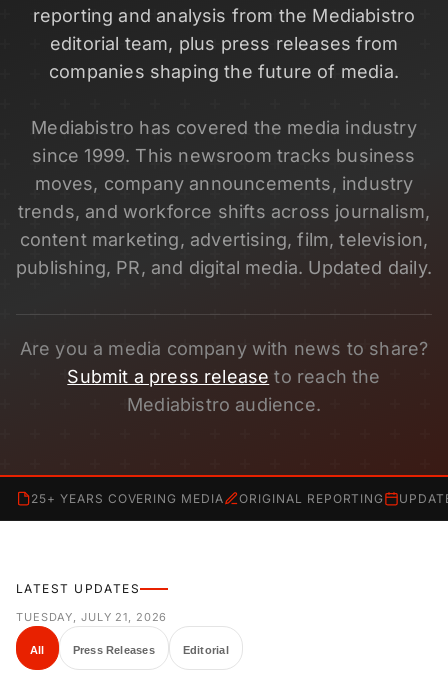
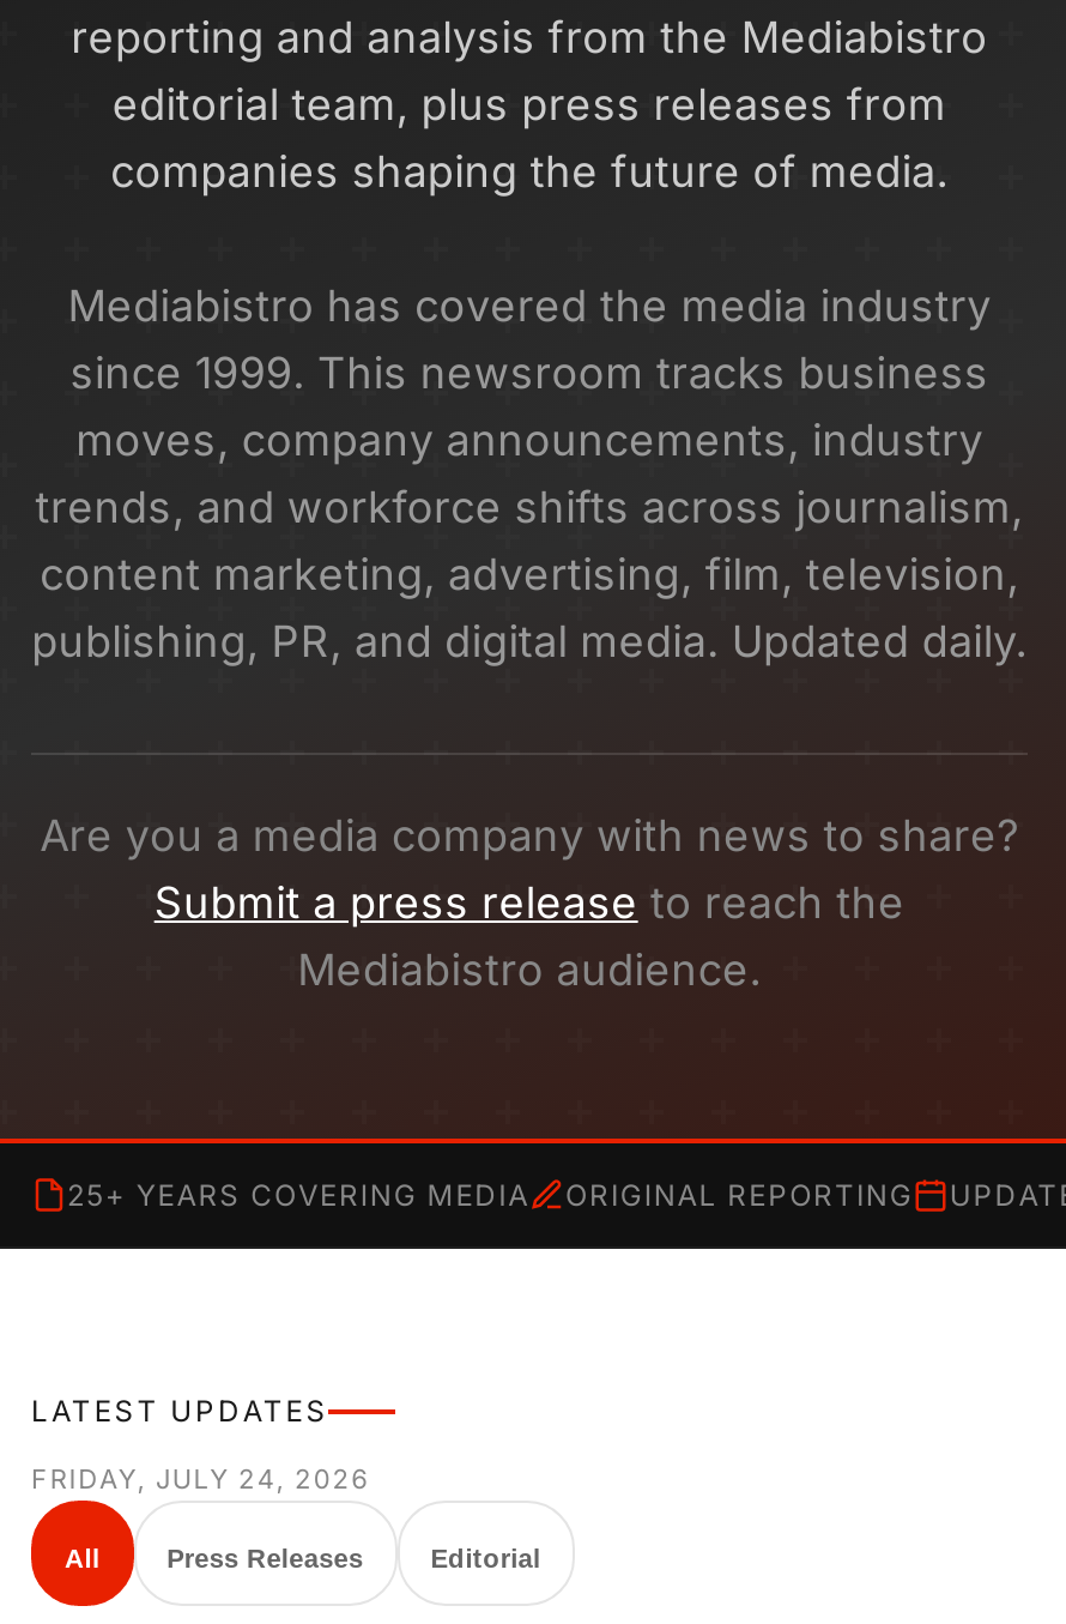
- TUESDAY, JULY 21, 2026
+ FRIDAY, JULY 24, 2026
